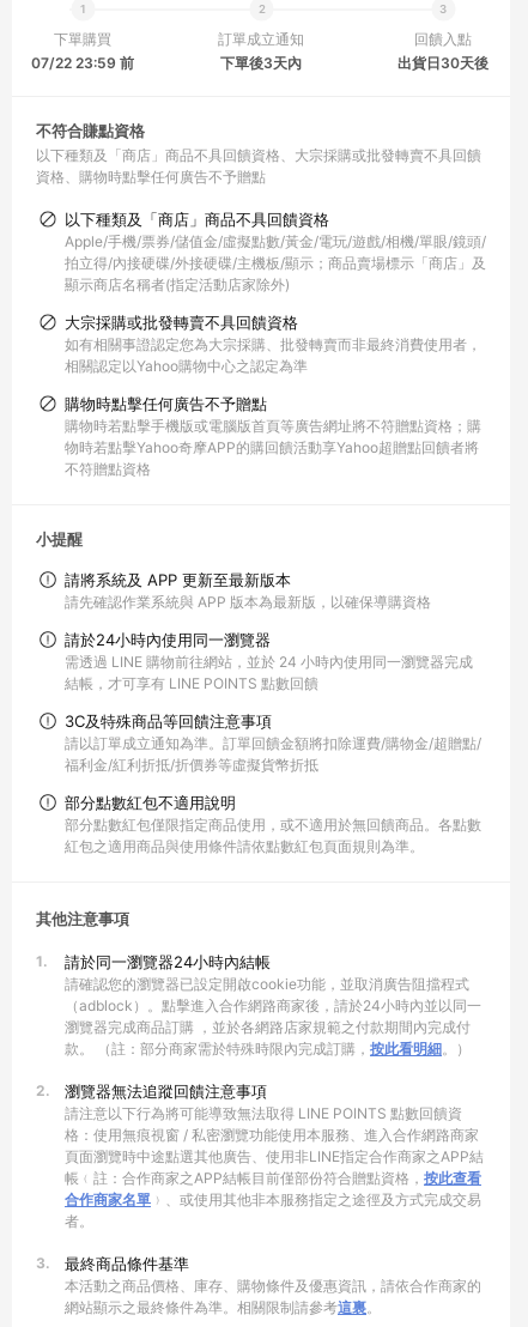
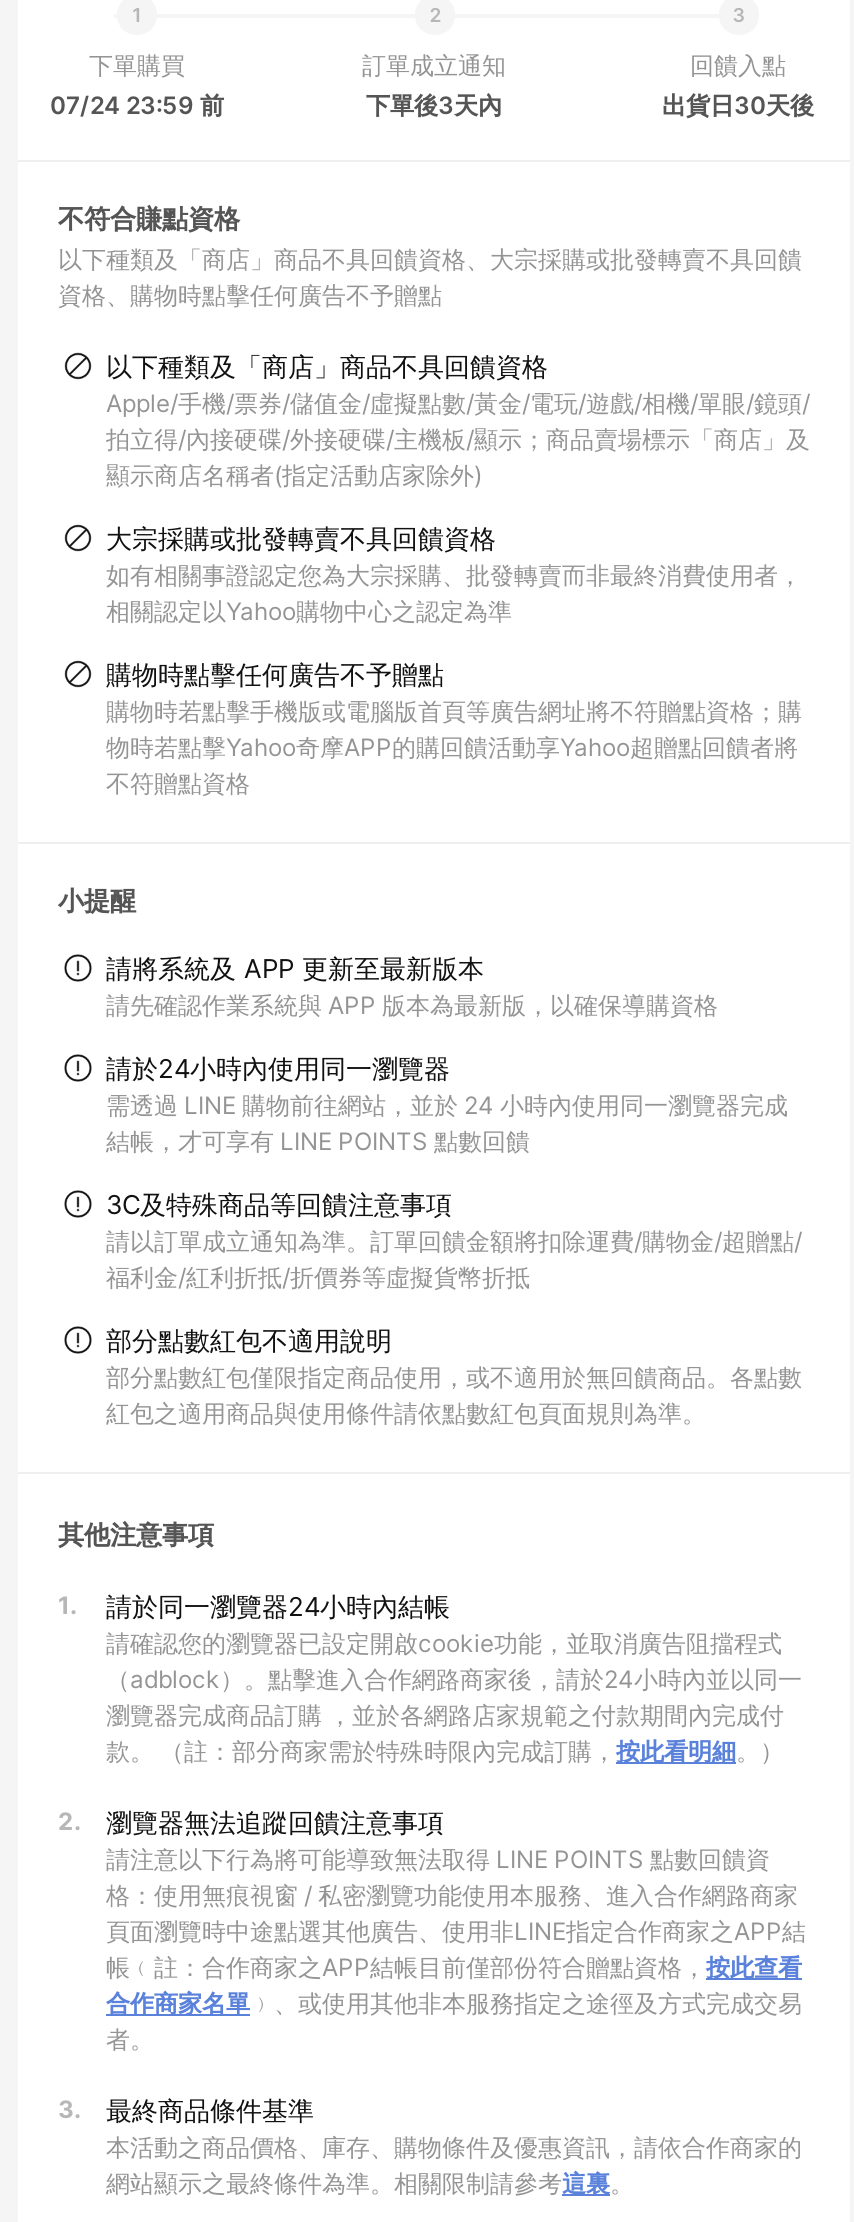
- 07/22 23:59 前
+ 07/24 23:59 前
